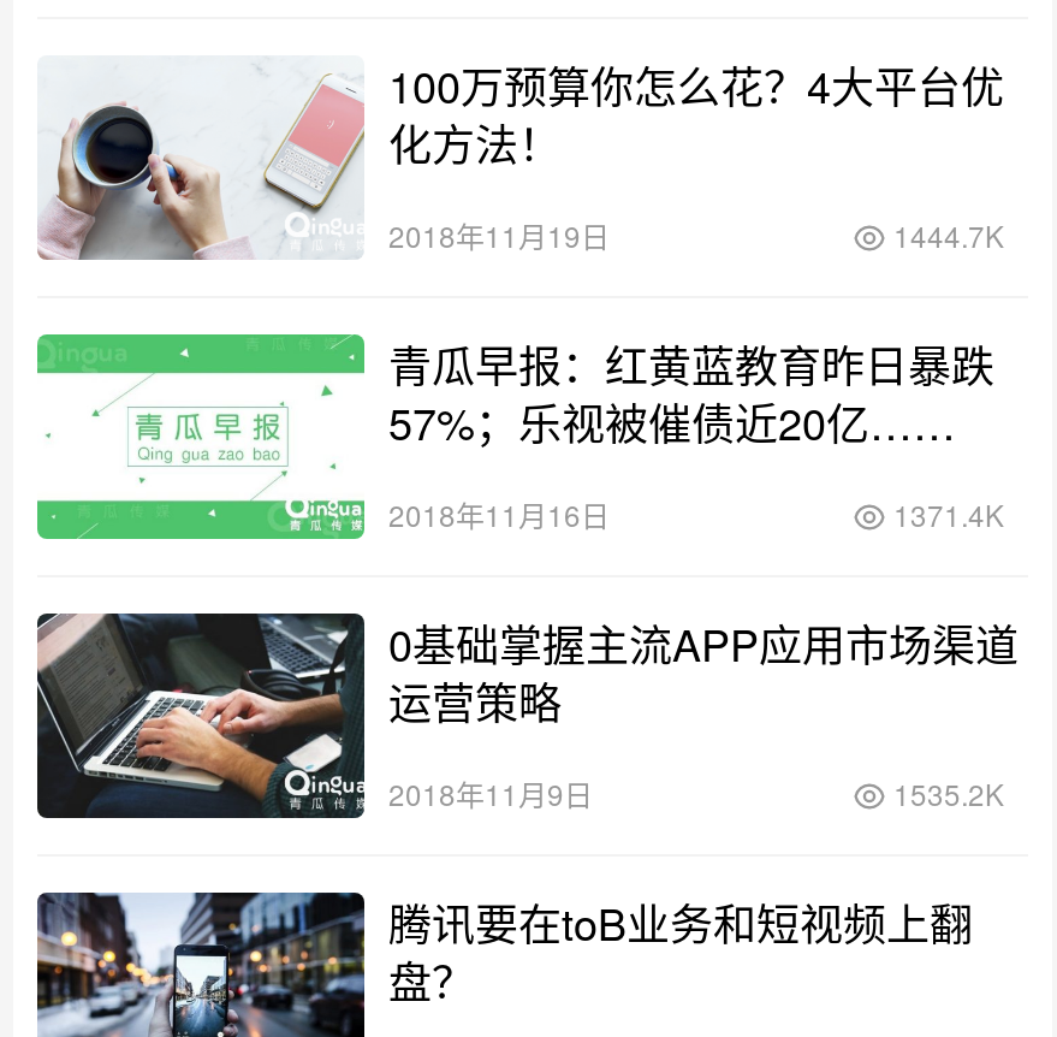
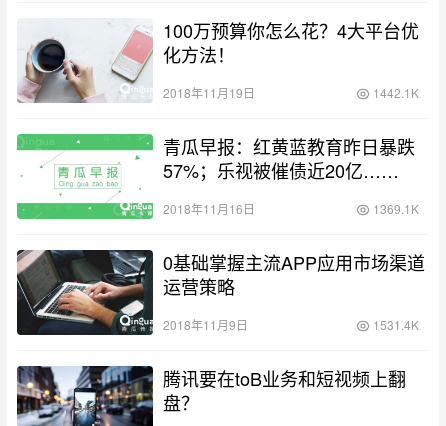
- 1444.7K
+ 1442.1K

- 1371.4K
+ 1369.1K

- 1535.2K
+ 1531.4K
